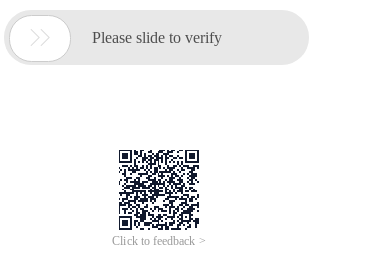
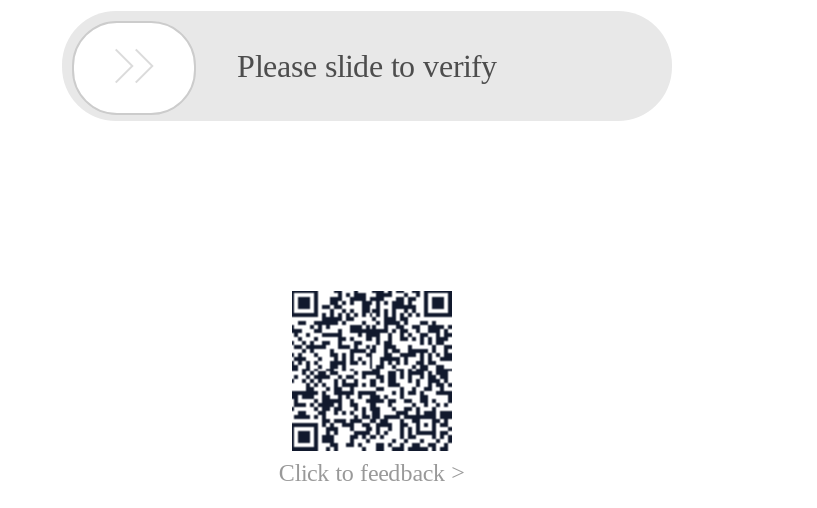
- [image]
+ [image]
